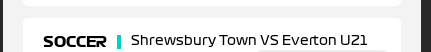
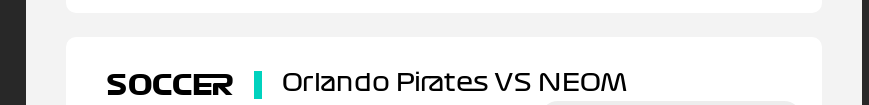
- Shrewsbury Town VS Everton U21
+ Orlando Pirates VS NEOM
